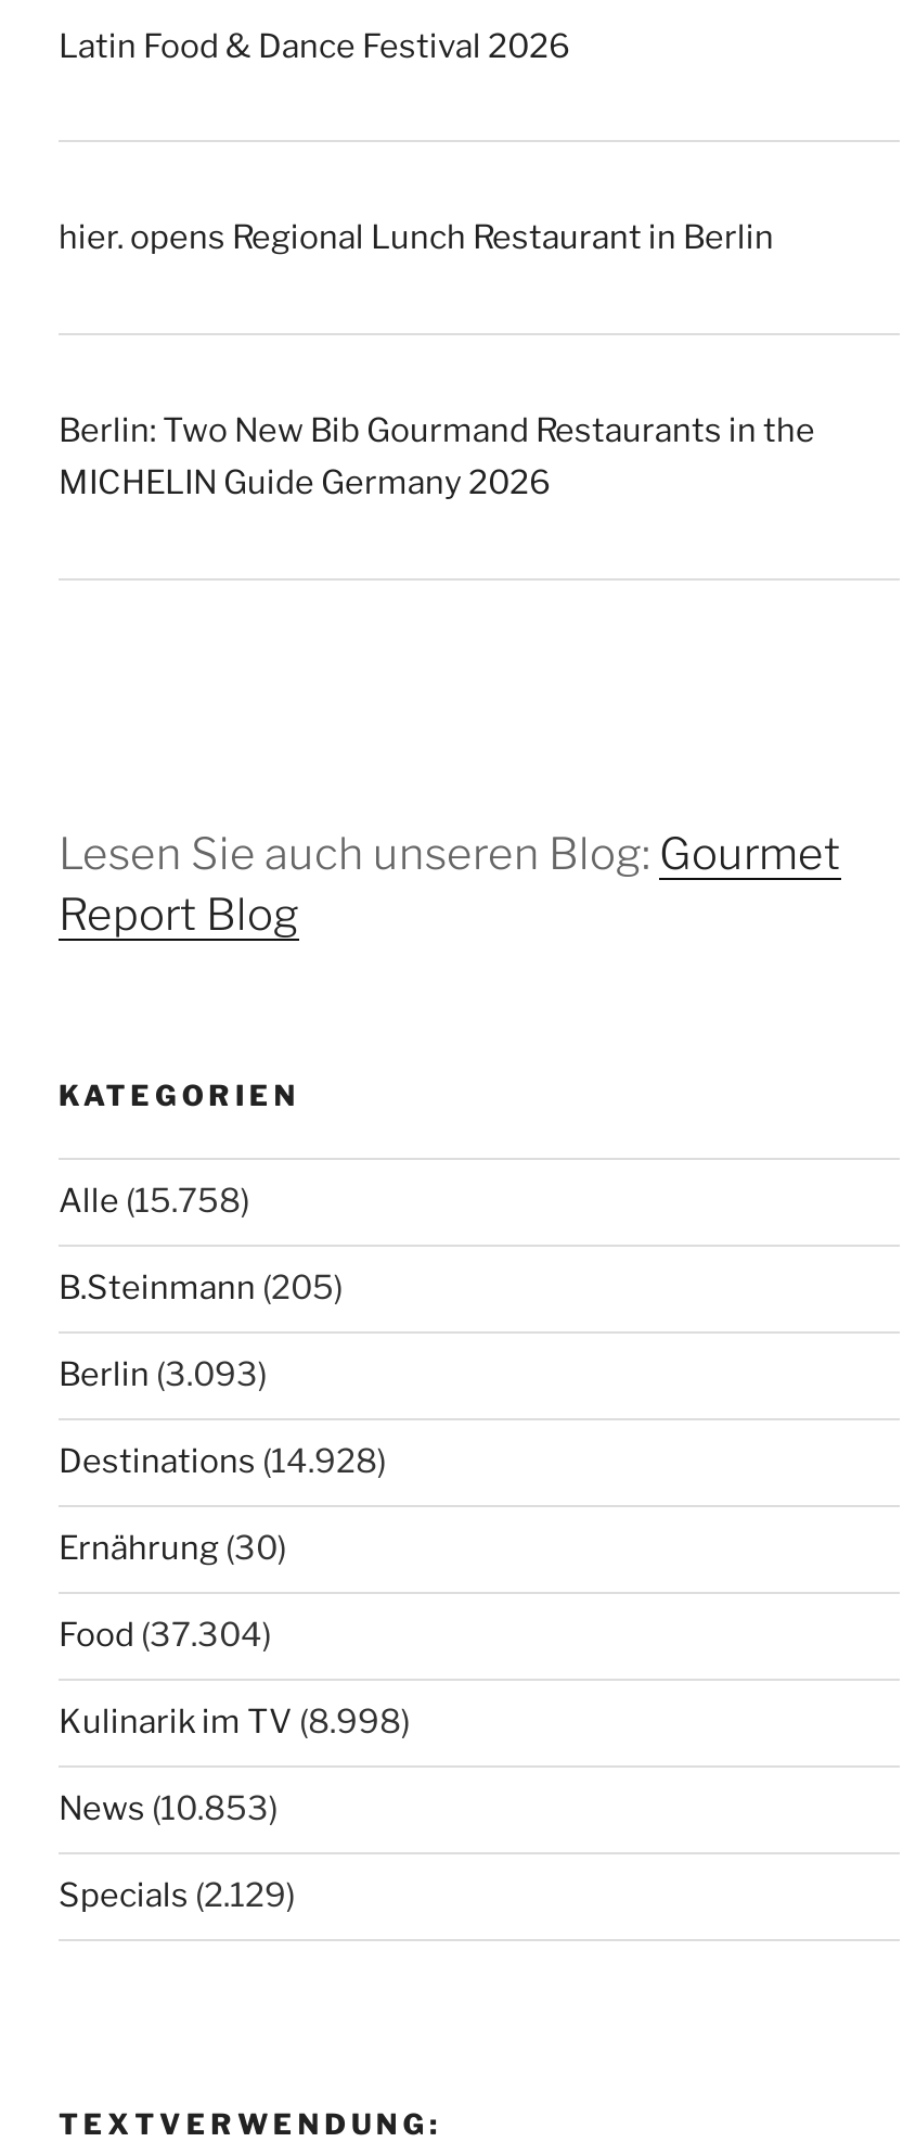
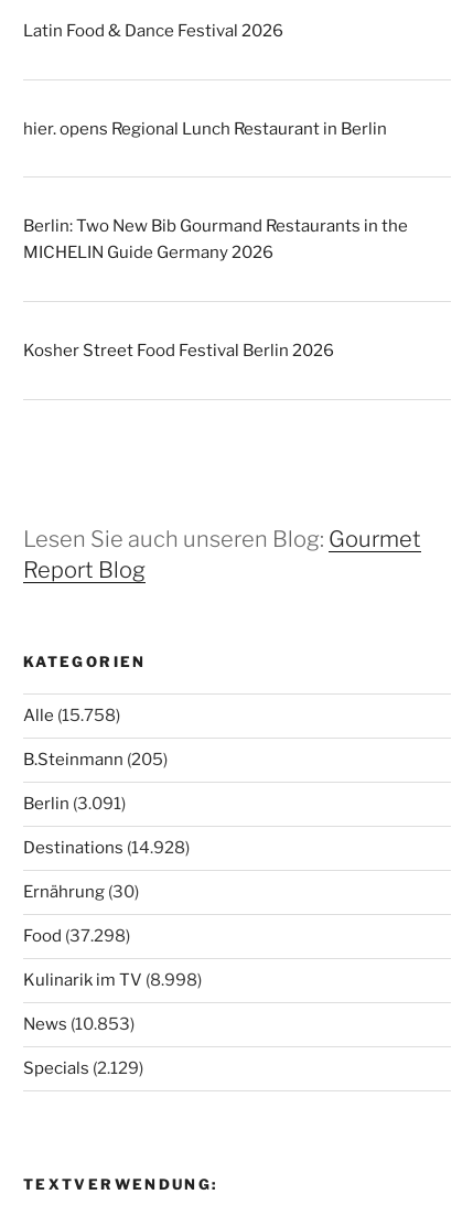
+ Kosher Street Food Festival Berlin 2026

- Berlin (3.093)
+ Berlin (3.091)

- Food (37.304)
+ Food (37.298)
